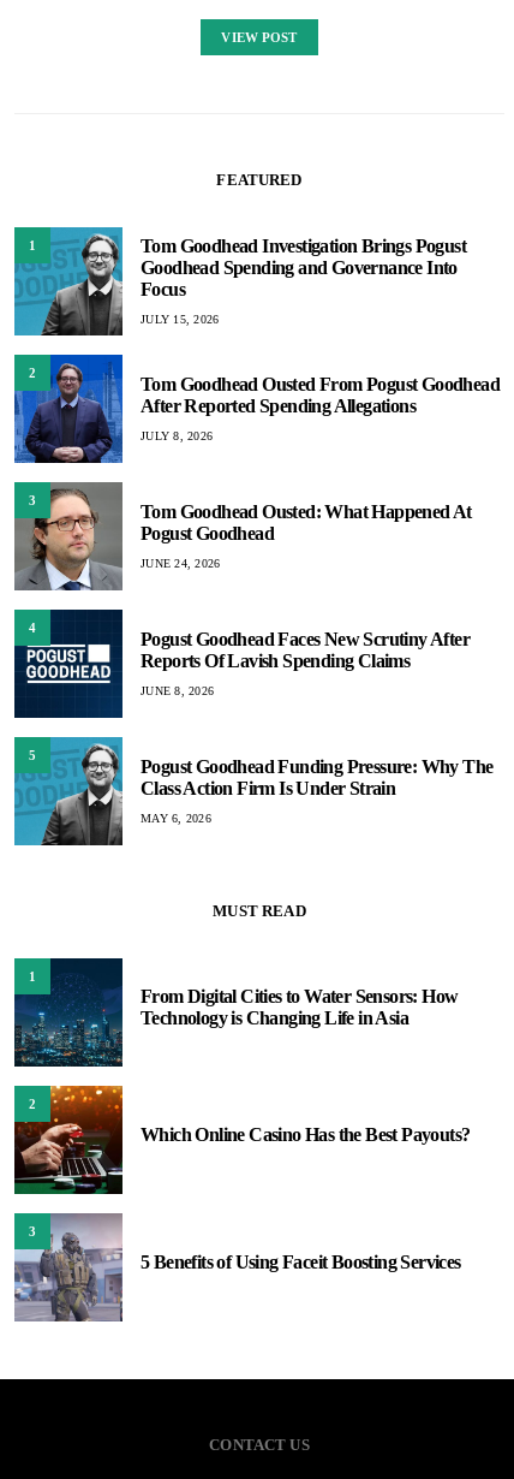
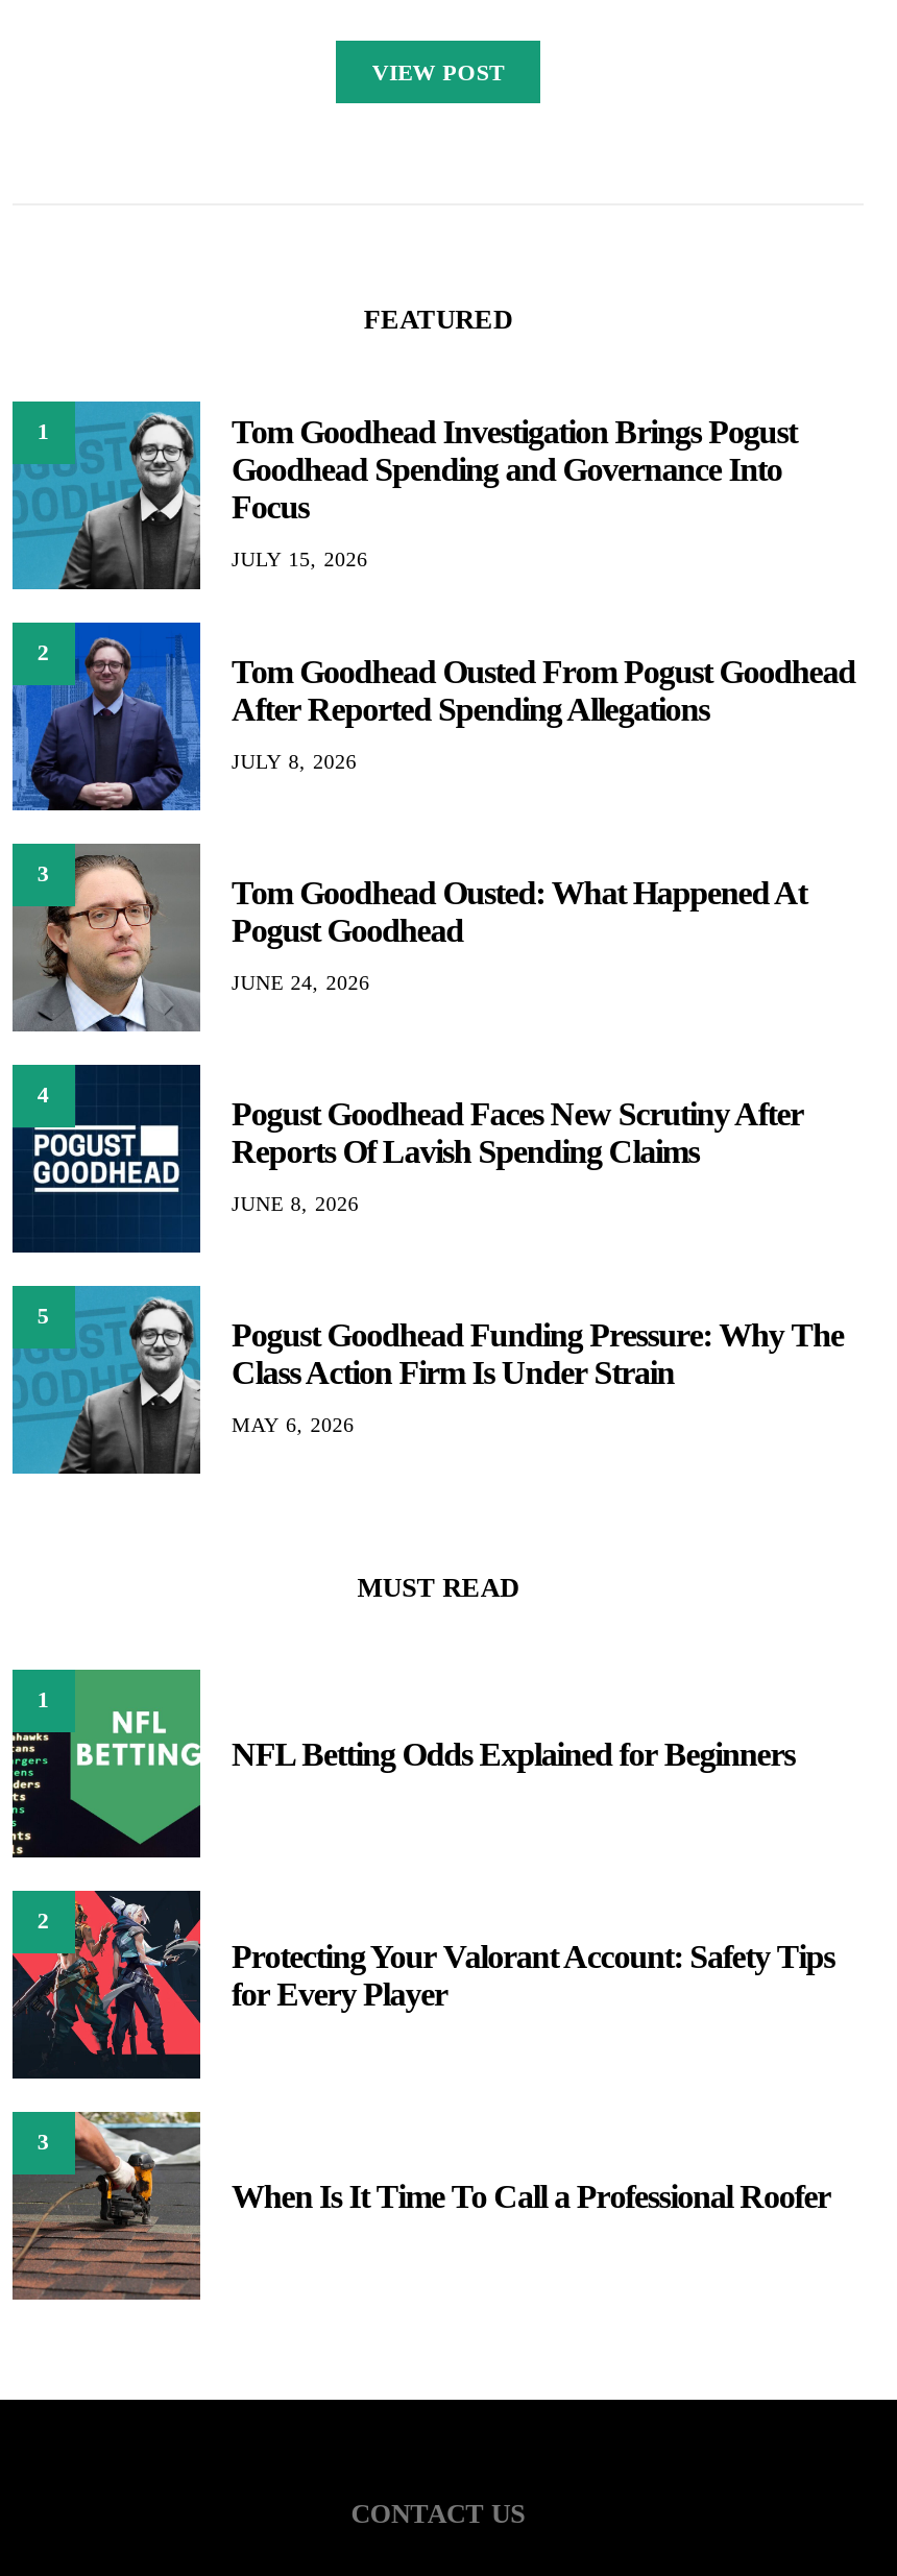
- [image]
- From Digital Cities to Water Sensors: How
- Technology is Changing Life in Asia
+ [image]
+ NFL Betting Odds Explained for Beginners

- [image]
- Which Online Casino Has the Best Payouts?
+ [image]
+ Protecting Your Valorant Account: Safety Tips
+ for Every Player

- [image]
- 5 Benefits of Using Faceit Boosting Services
+ [image]
+ When Is It Time To Call a Professional Roofer
